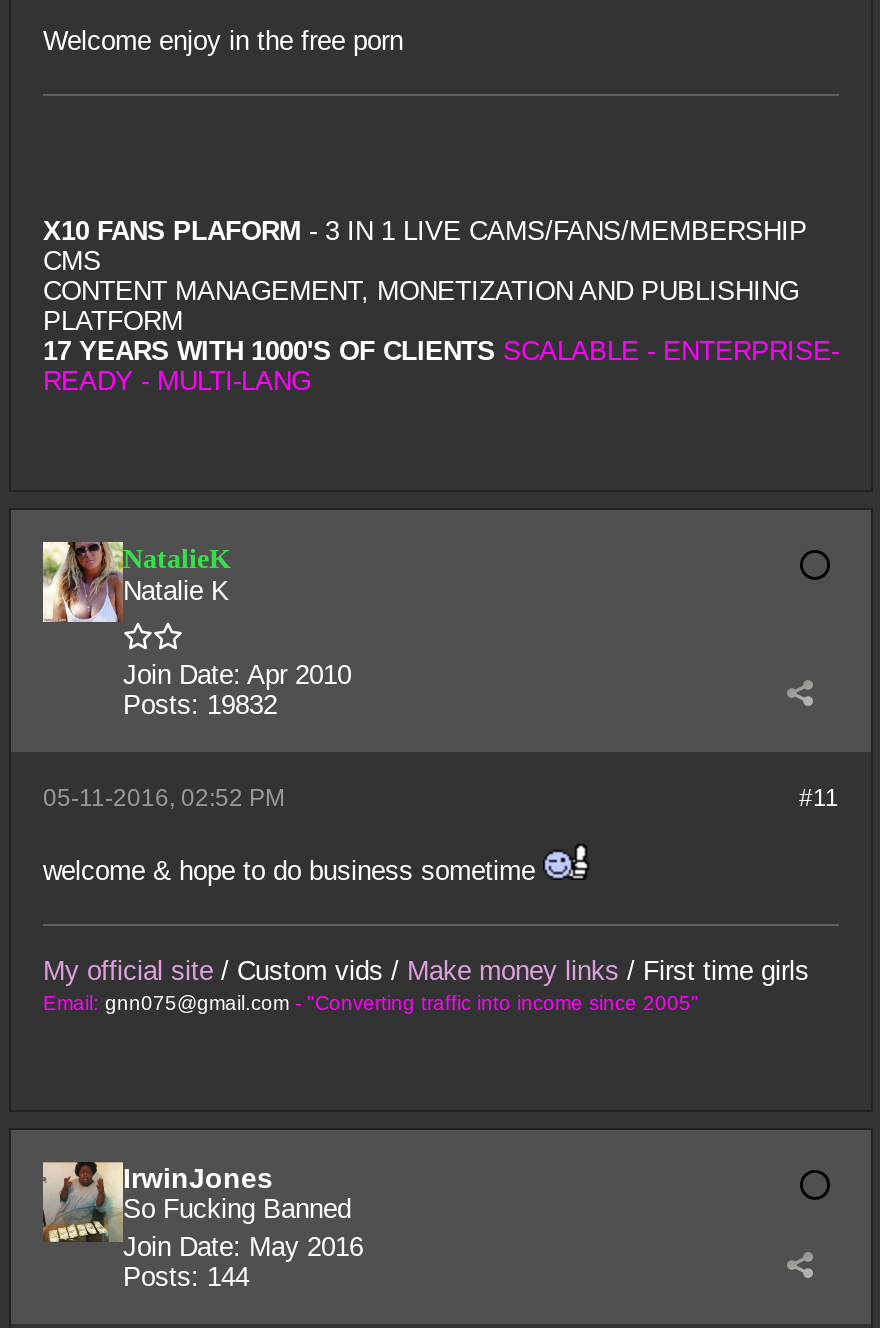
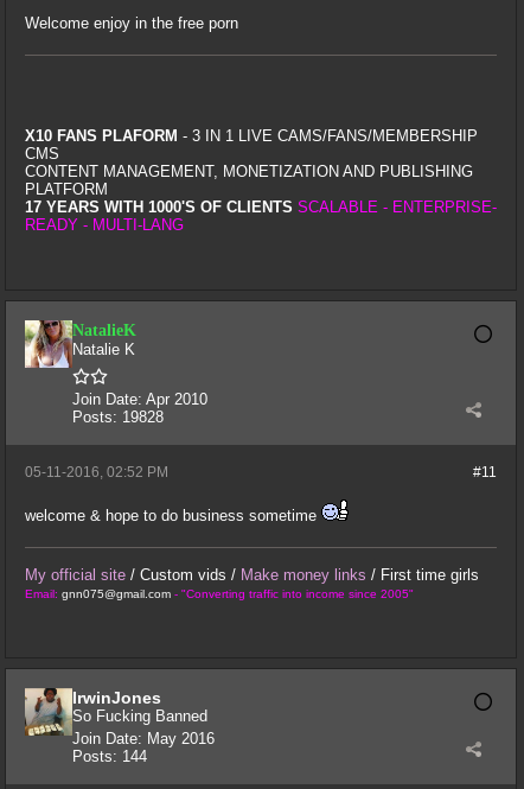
- Posts: 19832
+ Posts: 19828
